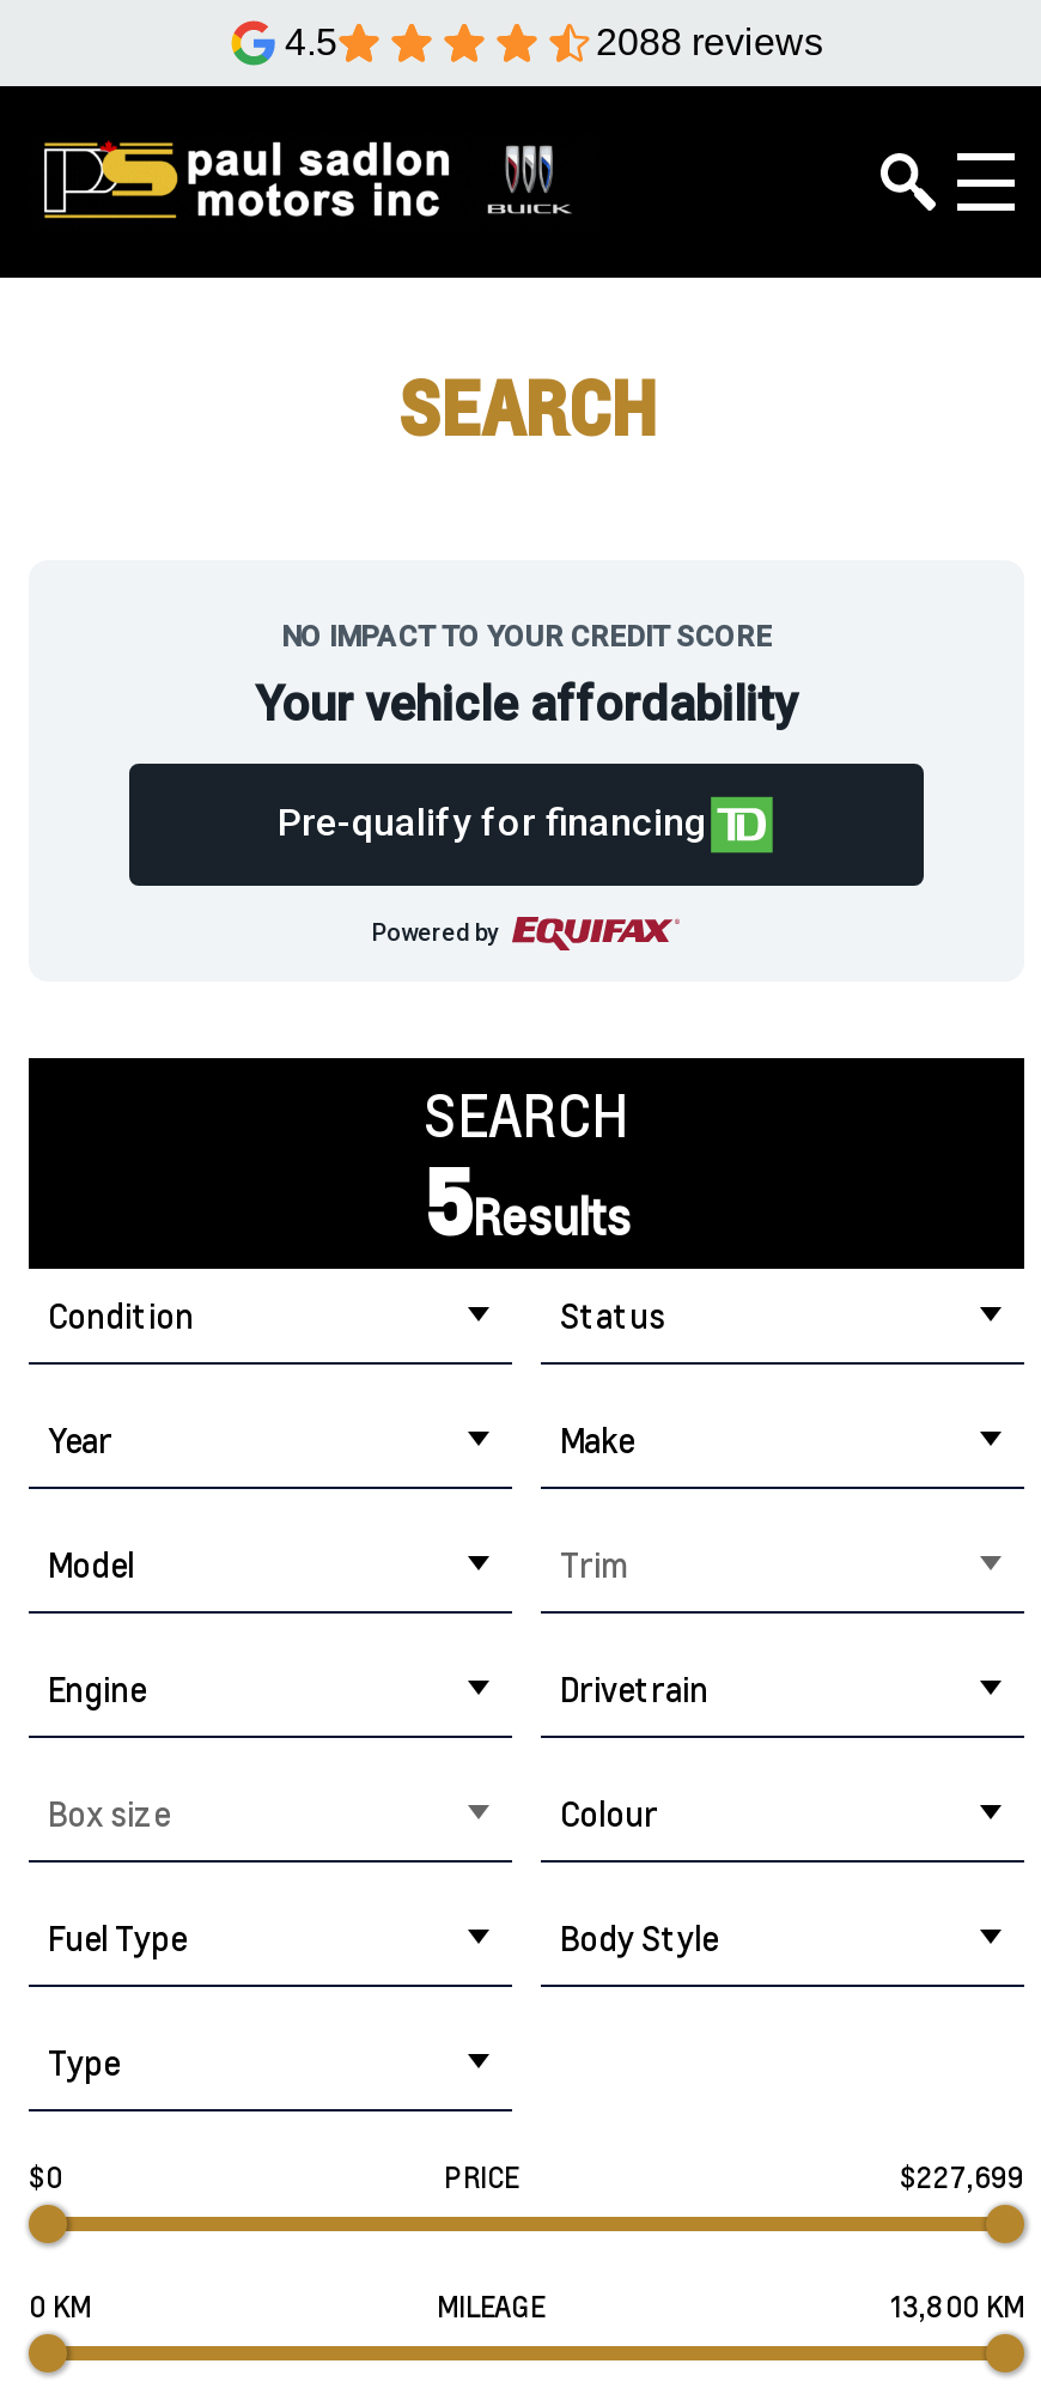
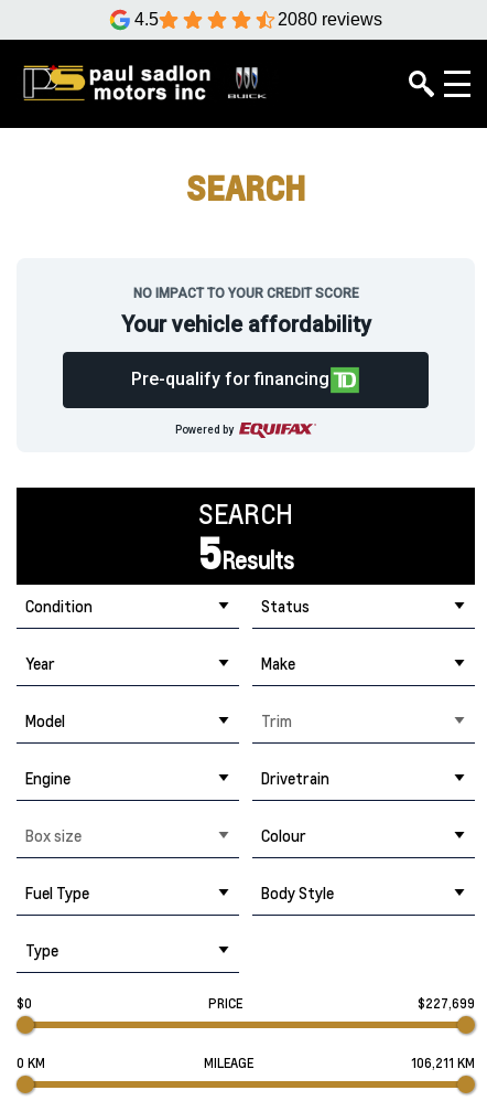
- 2088 reviews
+ 2080 reviews

- 13,800 KM
+ 106,211 KM
